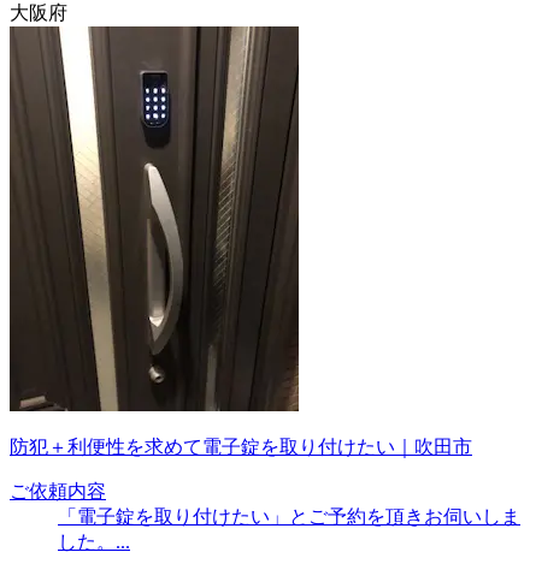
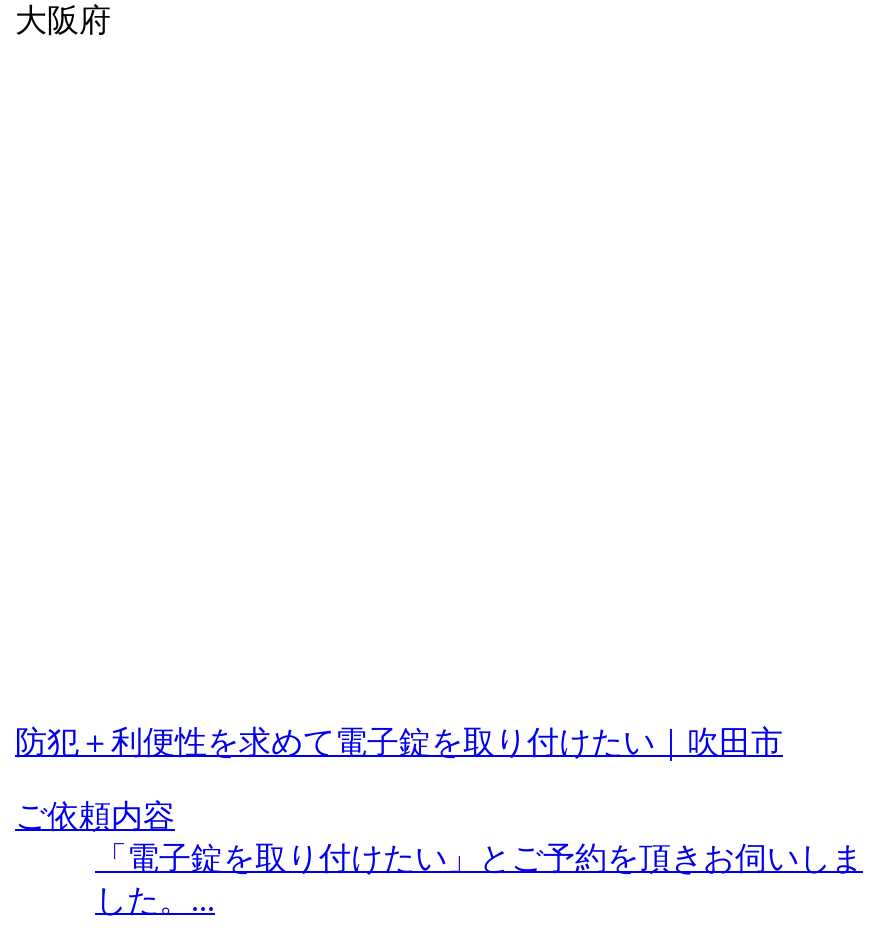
- [image]
